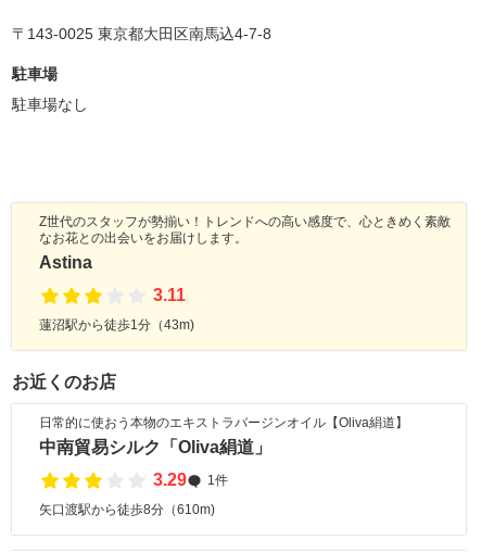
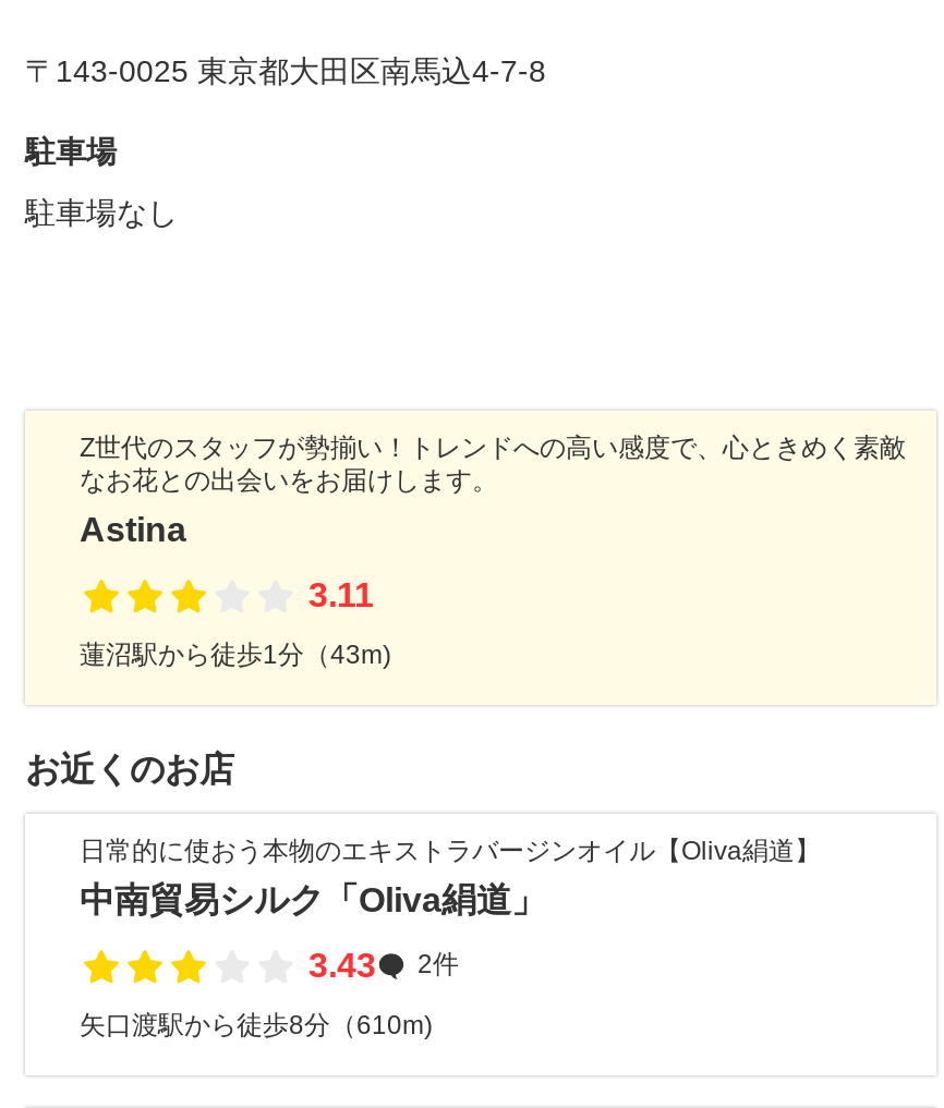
- 3.29
+ 3.43

- 1件
+ 2件
